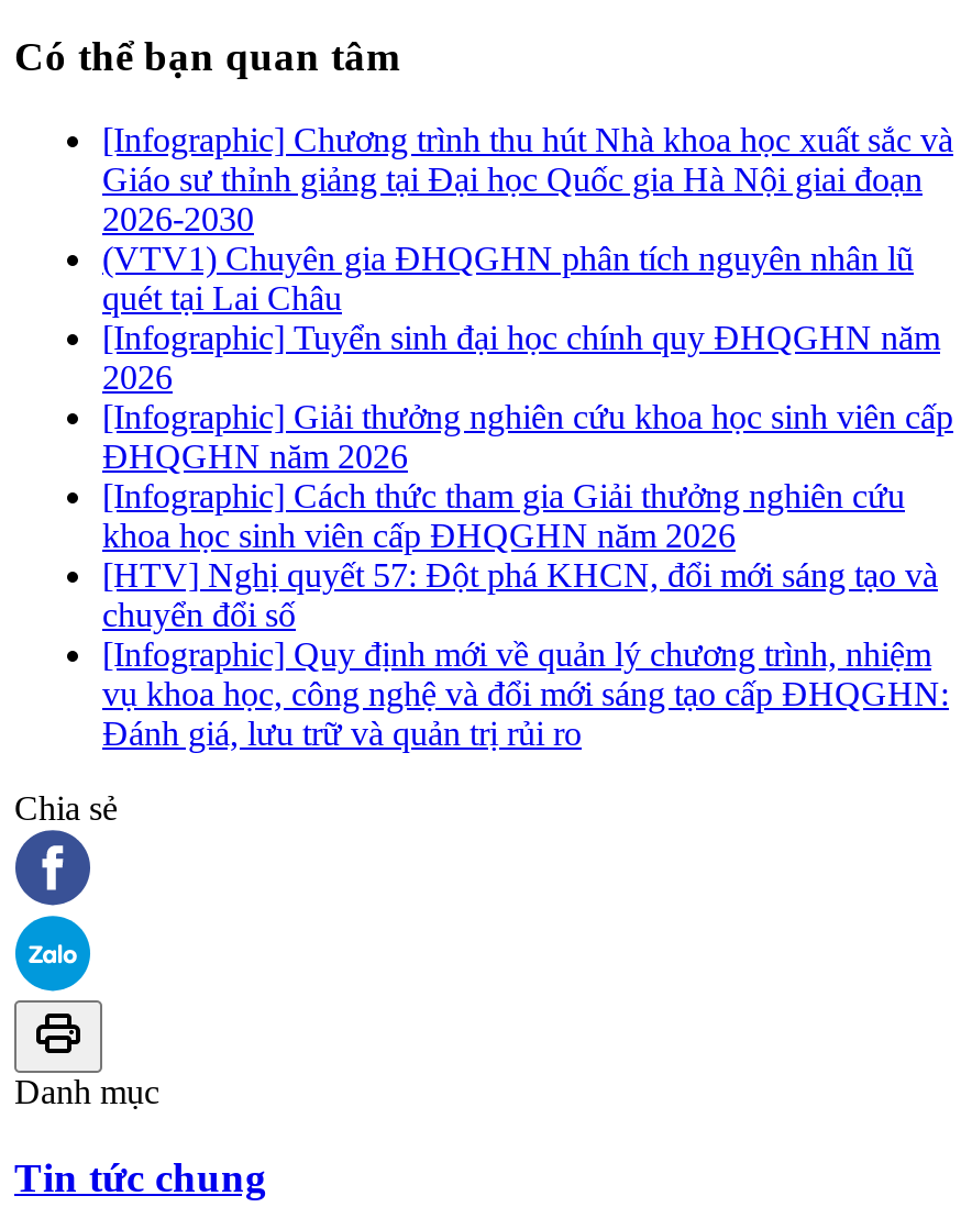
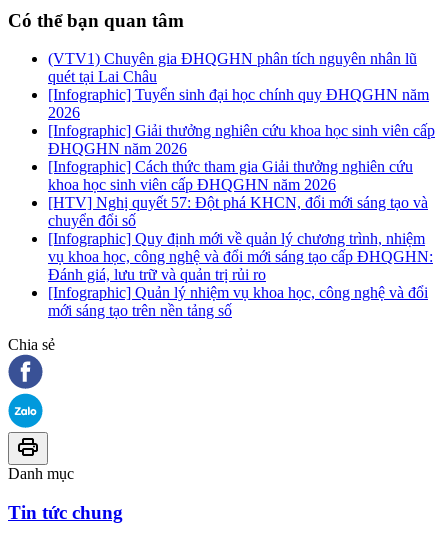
- [Infographic] Chương trình thu hút Nhà khoa học xuất sắc và
- Giáo sư thỉnh giảng tại Đại học Quốc gia Hà Nội giai đoạn
- 2026-2030

moved up: (VTV1) Chuyên gia ĐHQGHN phân tích nguyên nhân lũ | quét tại Lai Châu | [Infographic] Tuyển sinh đại học chính quy ĐHQGHN năm | ... | vụ khoa học, công nghệ và đổi mới sáng tạo cấp ĐHQGHN: | Đánh giá, lưu trữ và quản trị rủi ro

+ [Infographic] Quản lý nhiệm vụ khoa học, công nghệ và đổi
+ mới sáng tạo trên nền tảng số
